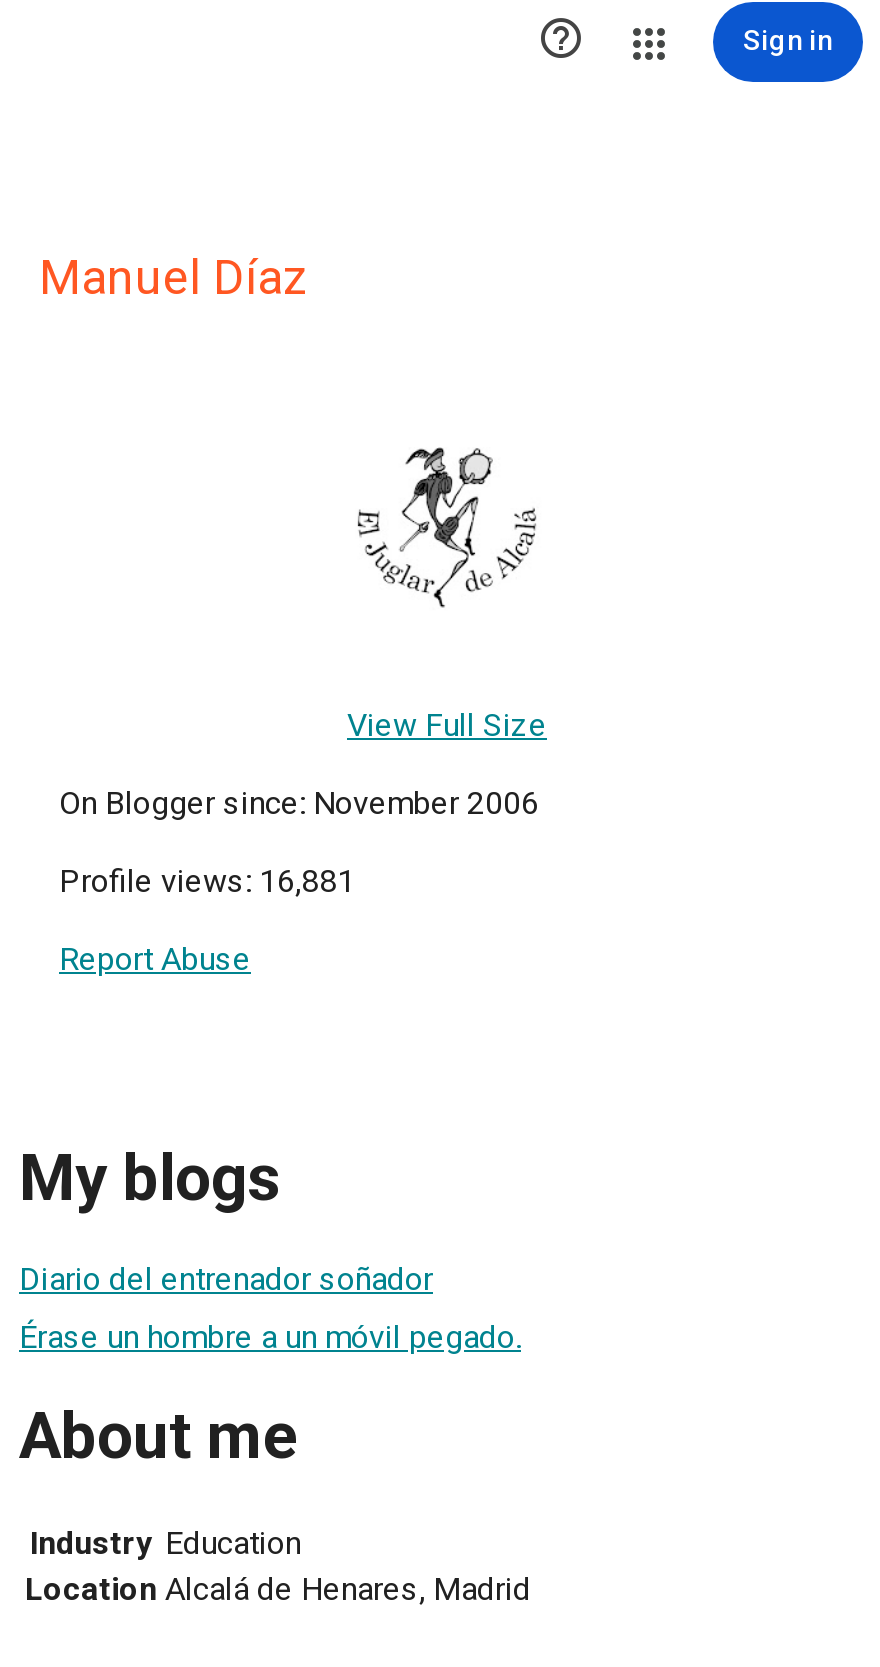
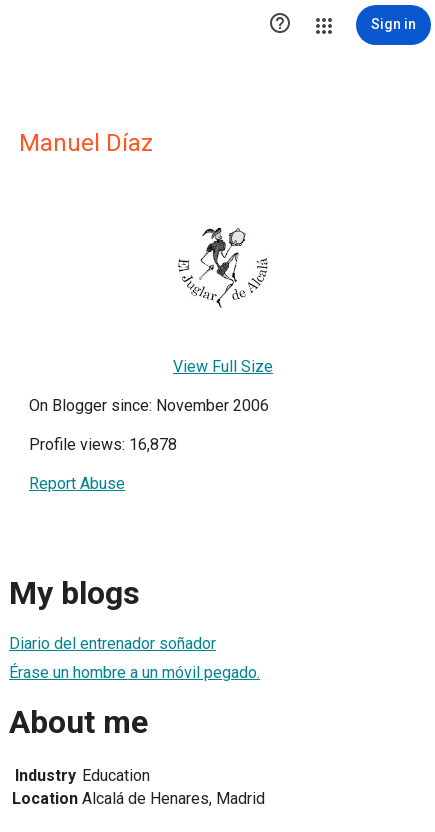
- Profile views: 16,881
+ Profile views: 16,878
